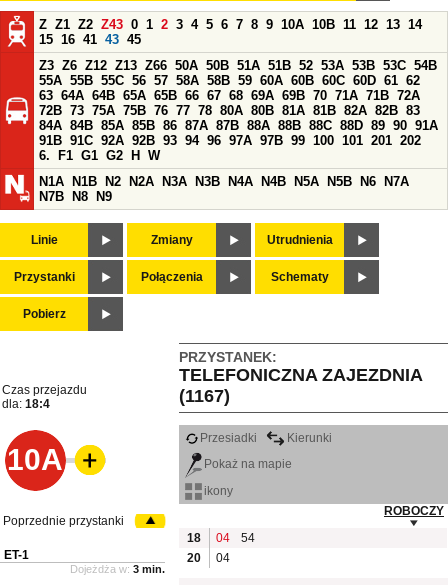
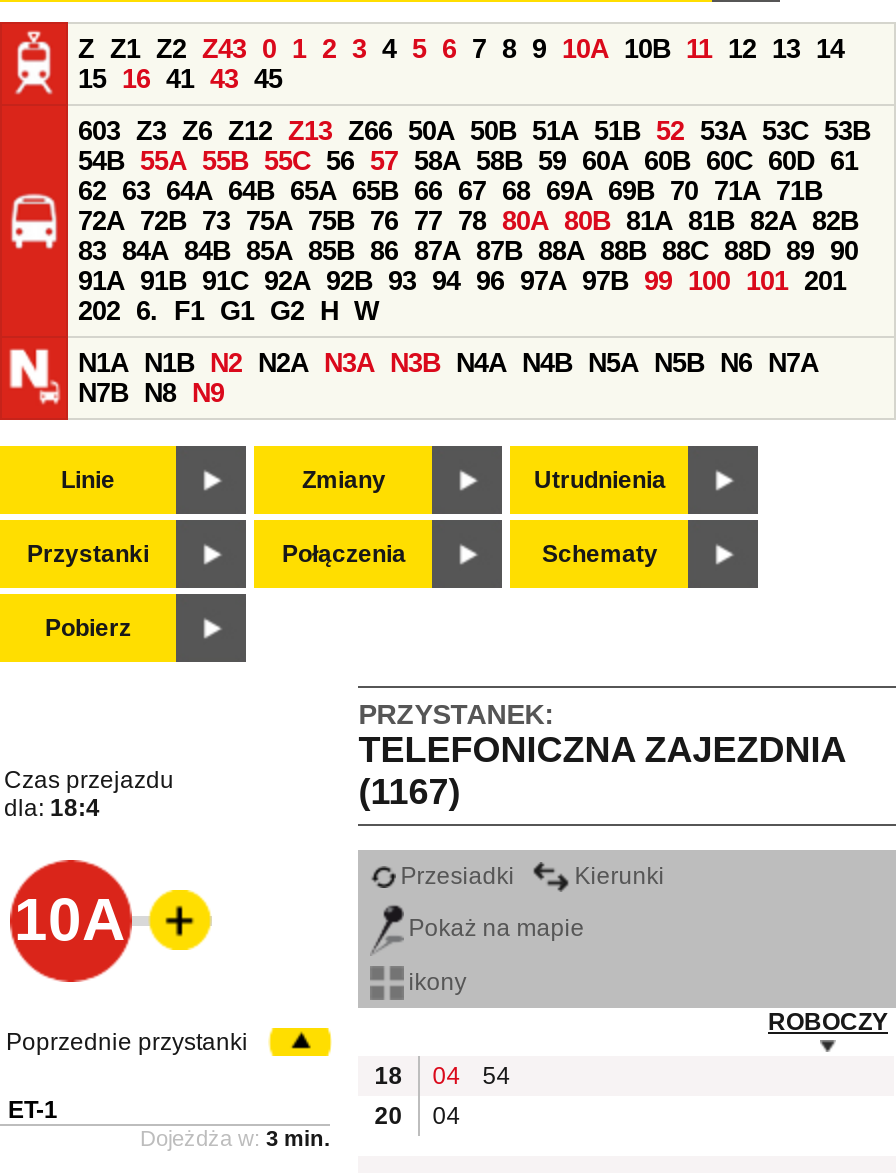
- Z3 Z6 Z12 Z13 Z66 50A 50B 51A 51B 52 53A 53B 53C 54B
- 55A 55B 55C 56 57 58A 58B 59 60A 60B 60C 60D 61 62
- 63 64A 64B 65A 65B 66 67 68 69A 69B 70 71A 71B 72A
- 72B 73 75A 75B 76 77 78 80A 80B 81A 81B 82A 82B 83
- 84A 84B 85A 85B 86 87A 87B 88A 88B 88C 88D 89 90 91A
- 91B 91C 92A 92B 93 94 96 97A 97B 99 100 101 201 202
- 6. F1 G1 G2 H W
+ 603 Z3 Z6 Z12 Z13 Z66 50A 50B 51A 51B 52 53A 53C 53B
+ 54B 55A 55B 55C 56 57 58A 58B 59 60A 60B 60C 60D 61
+ 62 63 64A 64B 65A 65B 66 67 68 69A 69B 70 71A 71B
+ 72A 72B 73 75A 75B 76 77 78 80A 80B 81A 81B 82A 82B
+ 83 84A 84B 85A 85B 86 87A 87B 88A 88B 88C 88D 89 90
+ 91A 91B 91C 92A 92B 93 94 96 97A 97B 99 100 101 201
+ 202 6. F1 G1 G2 H W
